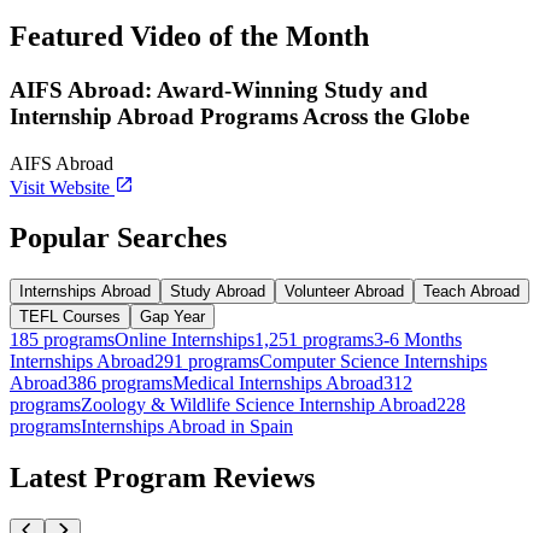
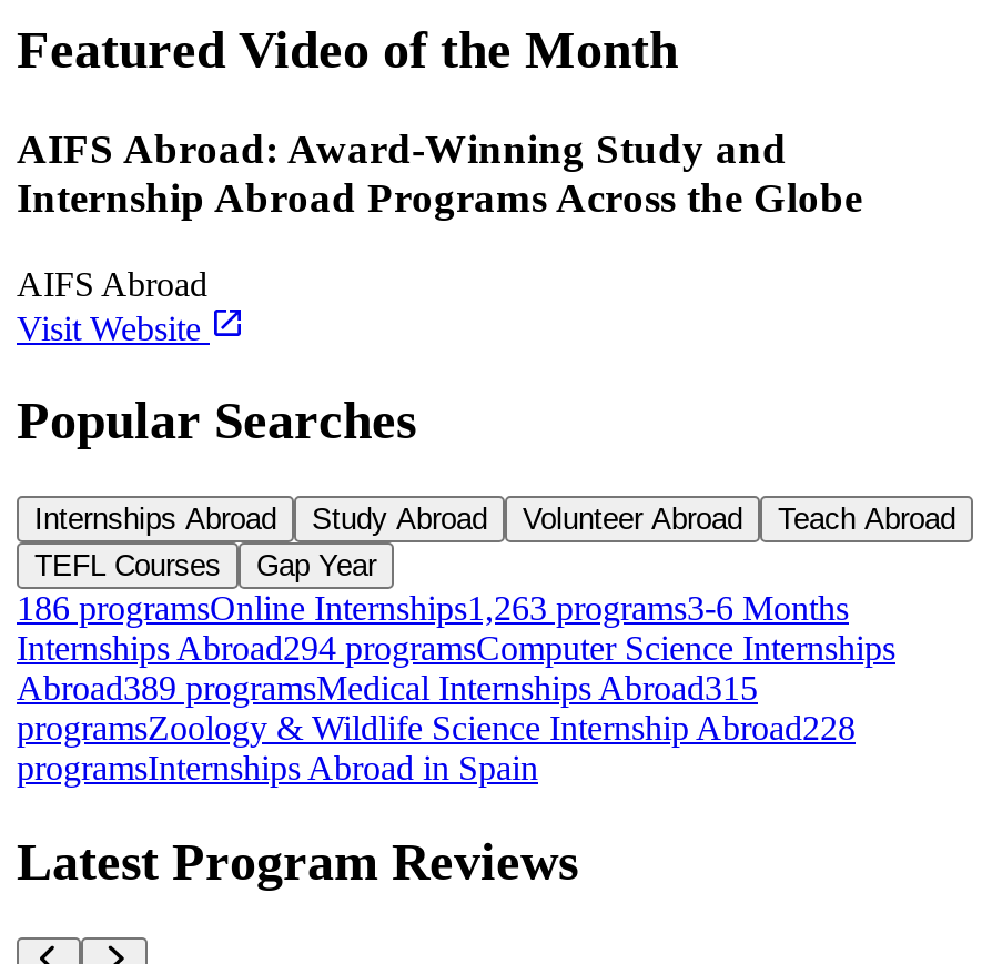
- 185programsOnline Internships1,251 programs3-6 Months
+ 186programsOnline Internships1,263 programs3-6 Months

- Internships Abroad291 programsComputer Science Internships
+ Internships Abroad294 programsComputer Science Internships

- Abroad386 programsMedical Internships Abroad312
+ Abroad389 programsMedical Internships Abroad315
